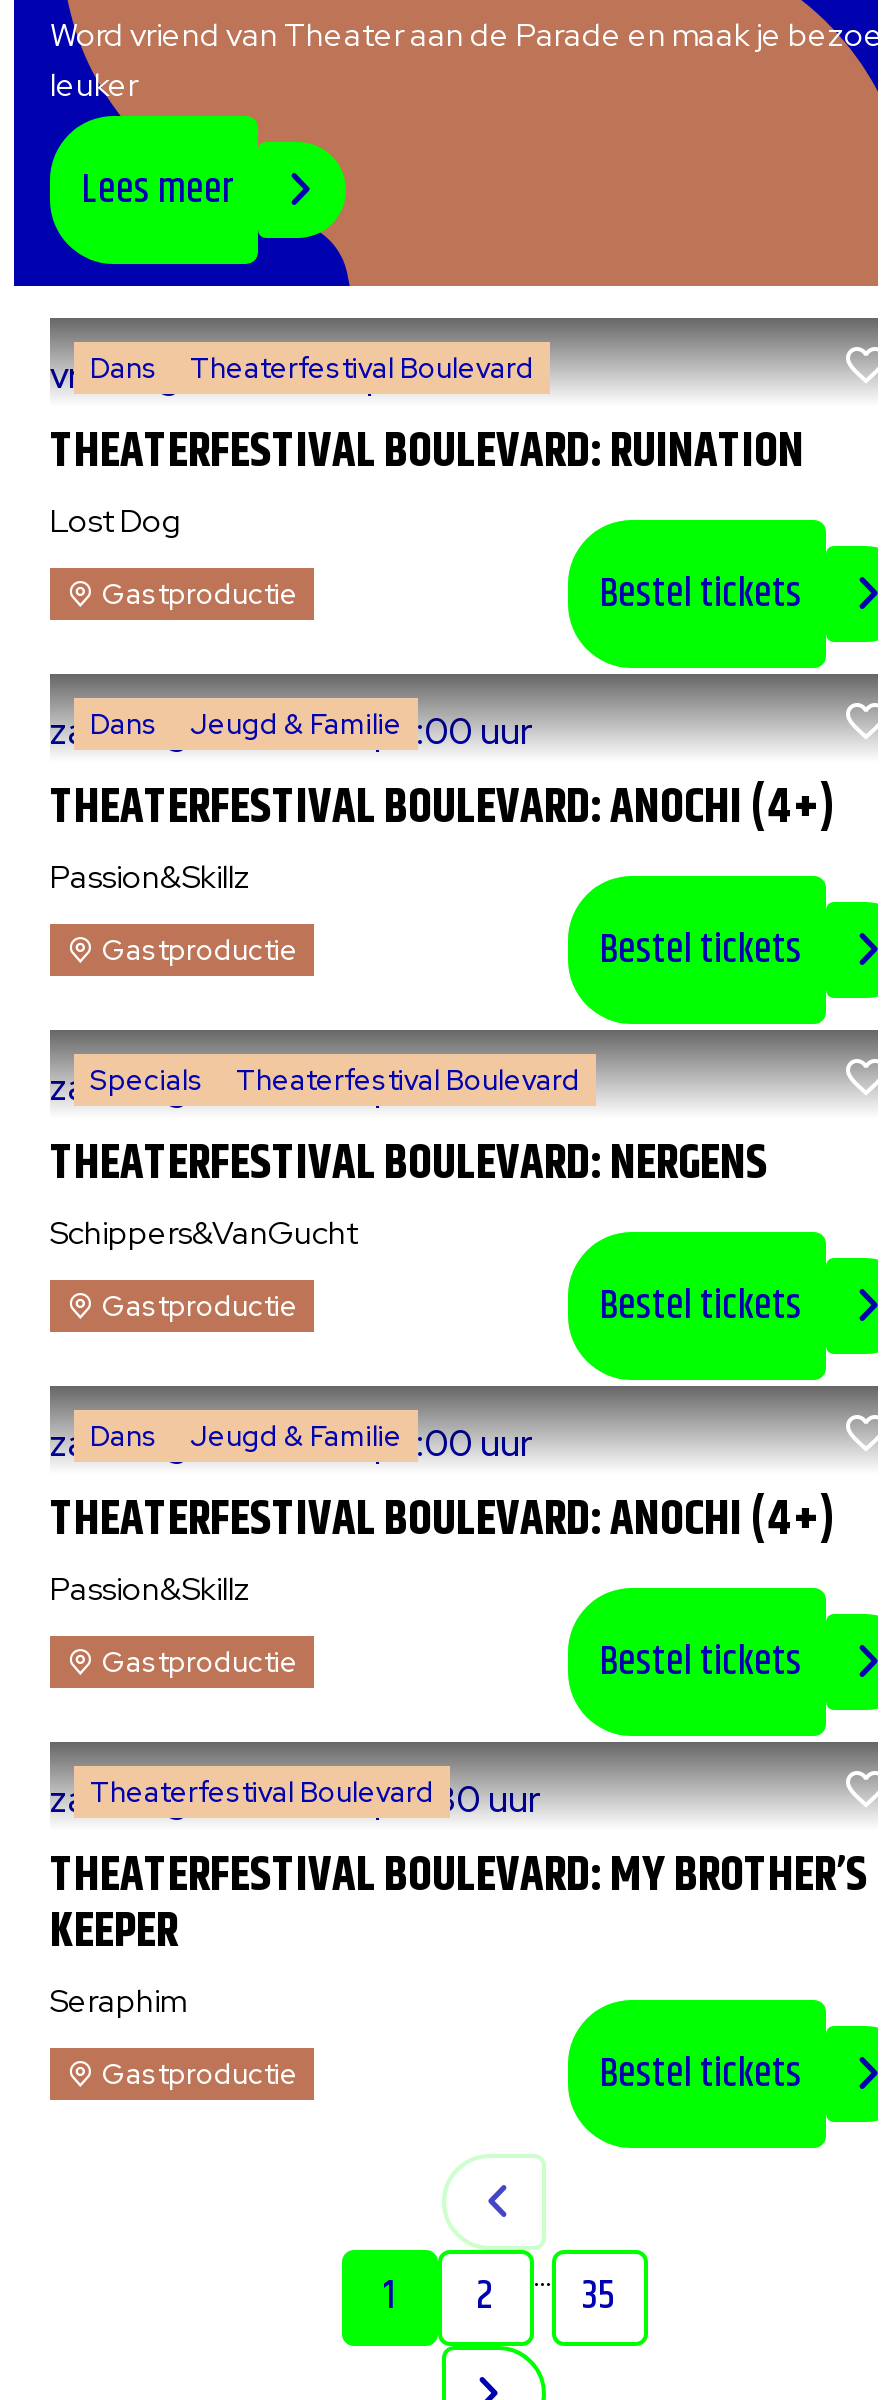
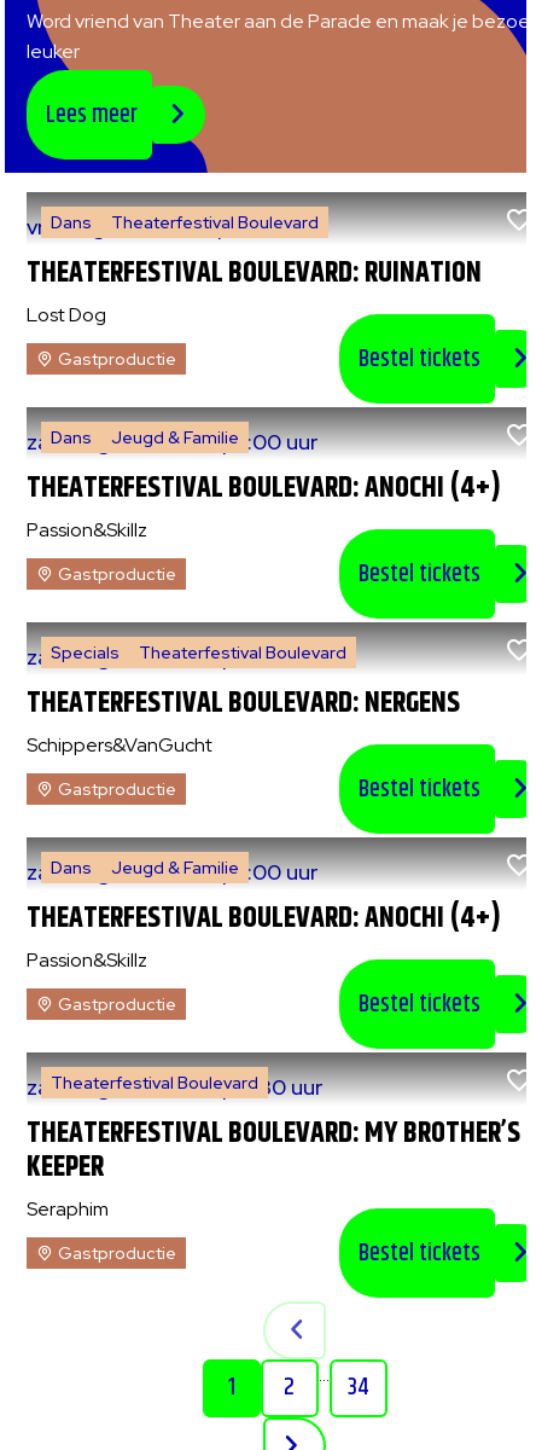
- 35
+ 34
